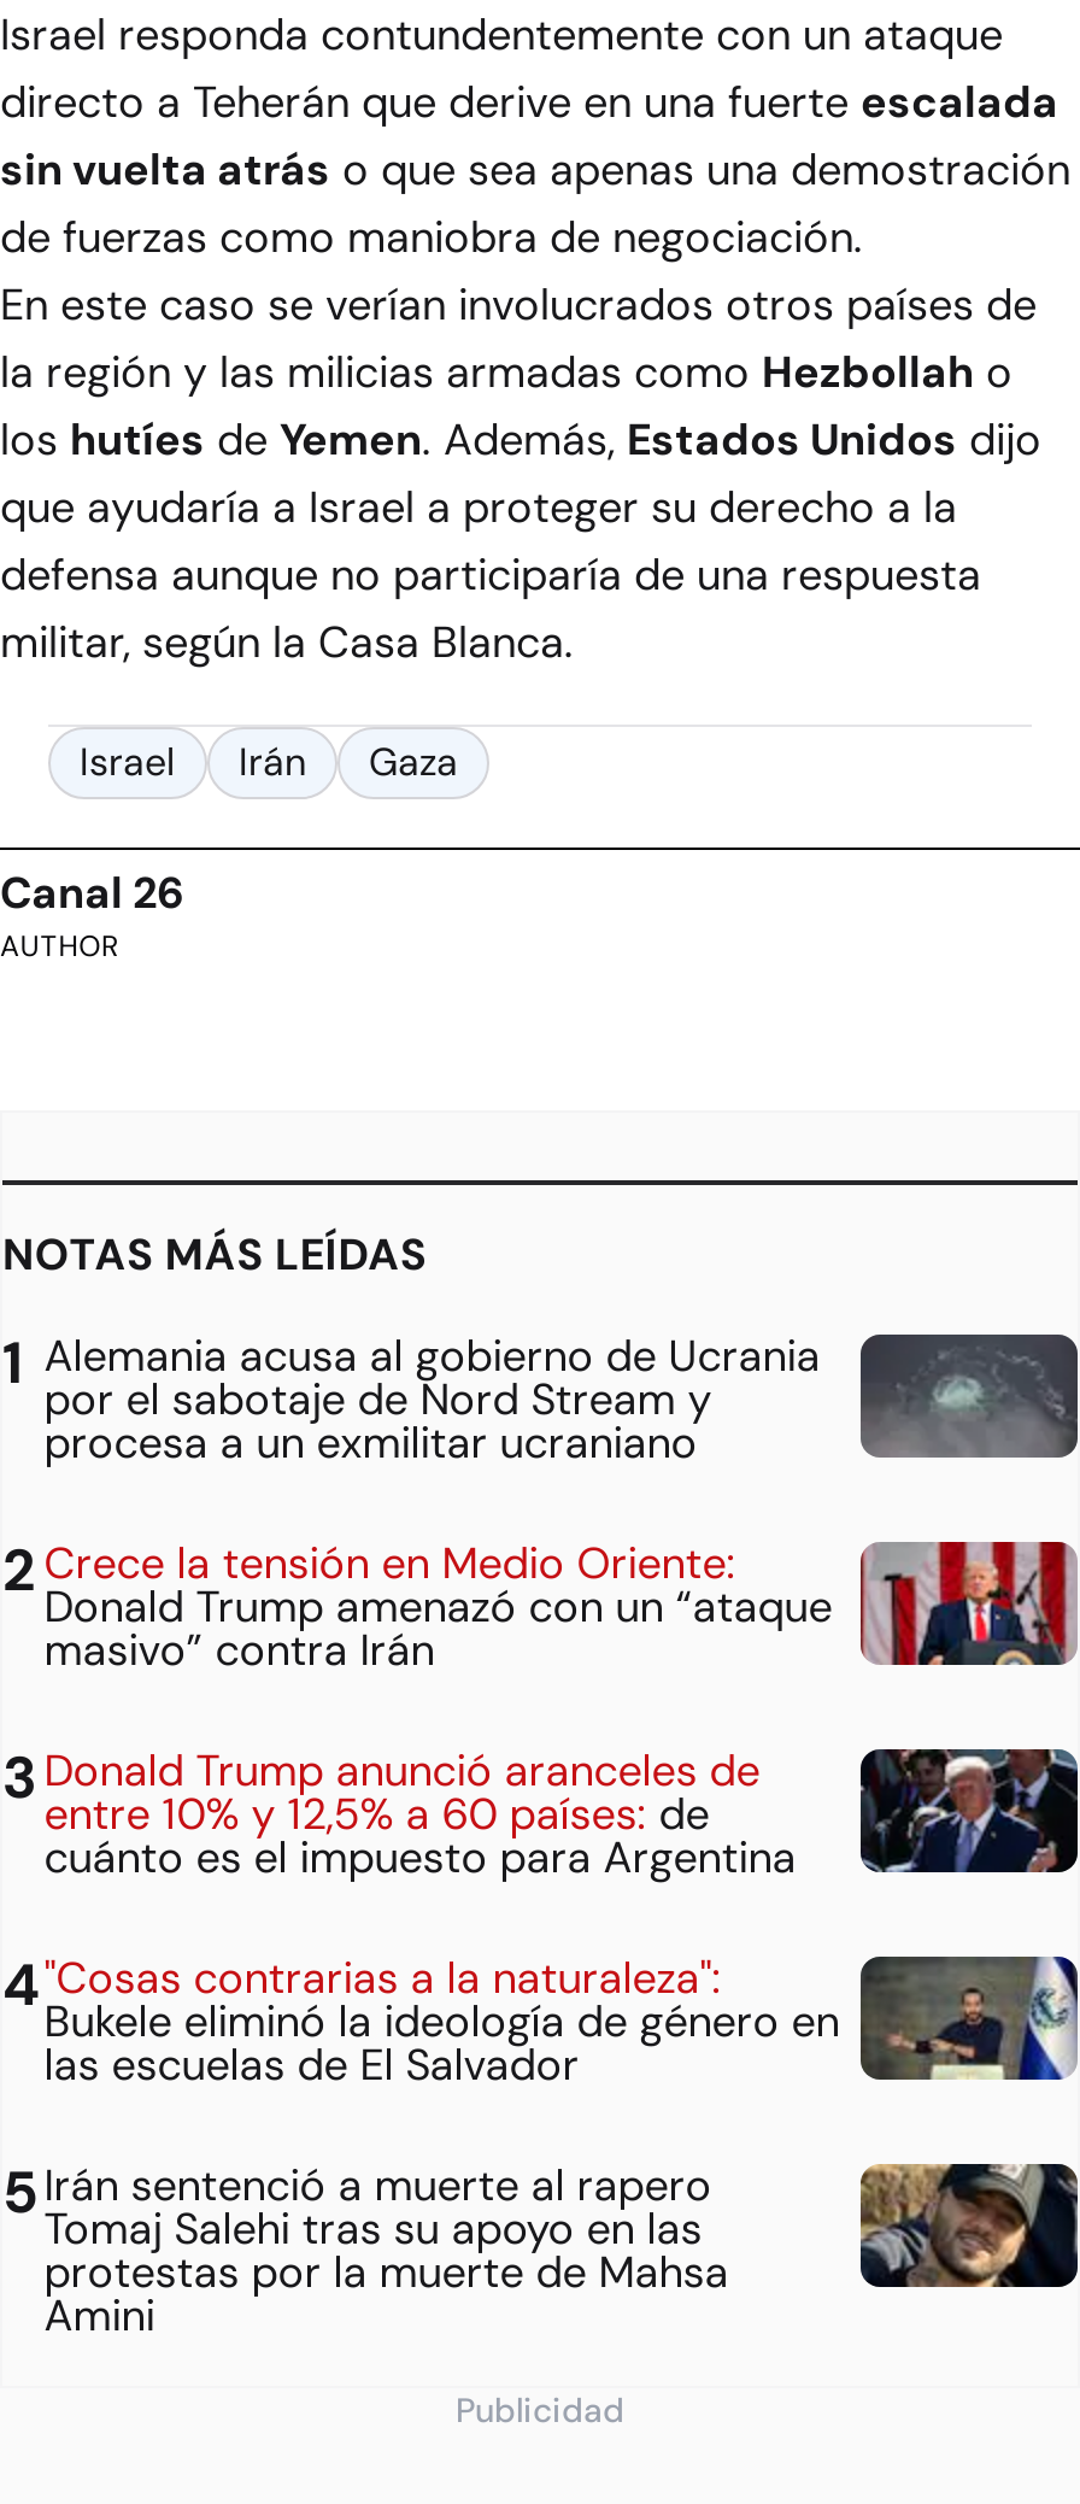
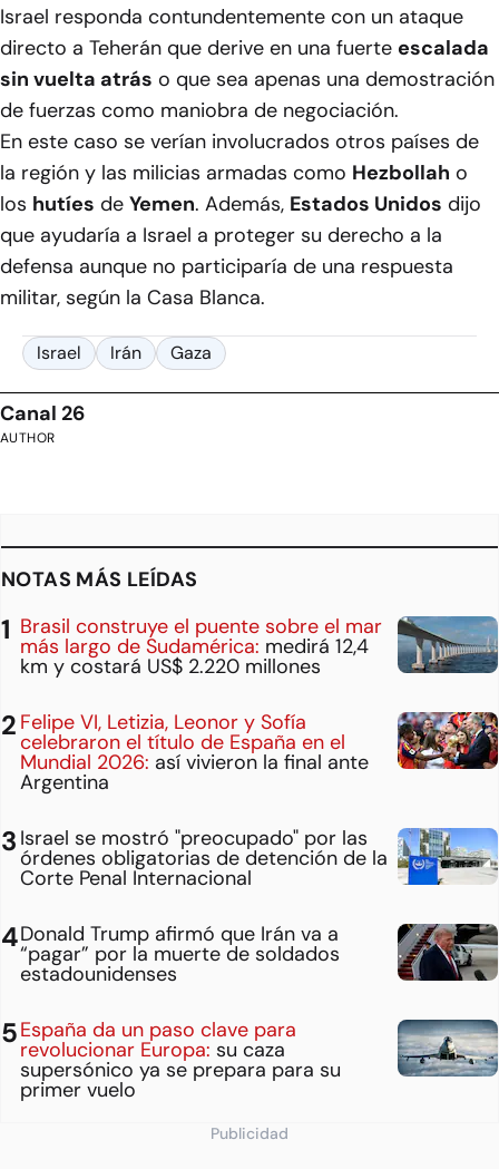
- [image]
- Alemania acusa al gobierno de Ucrania
- por el sabotaje de Nord Stream y
- procesa a un exmilitar ucraniano
+ [image]
+ Brasil construye el puente sobre el mar
+ más largo de Sudamérica: medirá 12,4
+ km y costará US$ 2.220 millones

- [image]
- Crece la tensión en Medio Oriente:
- Donald Trump amenazó con un “ataque
- masivo” contra Irán
+ [image]
+ Felipe VI, Letizia, Leonor y Sofía
+ celebraron el título de España en el
+ Mundial 2026: así vivieron la final ante
+ Argentina

- [image]
- Donald Trump anunció aranceles de
- entre 10% y 12,5% a 60 países: de
- cuánto es el impuesto para Argentina
+ [image]
+ Israel se mostró "preocupado" por las
+ órdenes obligatorias de detención de la
+ Corte Penal Internacional

- "Cosas contrarias a la naturaleza":
- Bukele eliminó la ideología de género en
- las escuelas de El Salvador
+ Donald Trump afirmó que Irán va a
+ “pagar” por la muerte de soldados
+ estadounidenses

- [image]
+ [image]

- Irán sentenció a muerte al rapero
- Tomaj Salehi tras su apoyo en las
- protestas por la muerte de Mahsa
- Amini
+ España da un paso clave para
+ revolucionar Europa: su caza
+ supersónico ya se prepara para su
+ primer vuelo

- [image]
+ [image]
